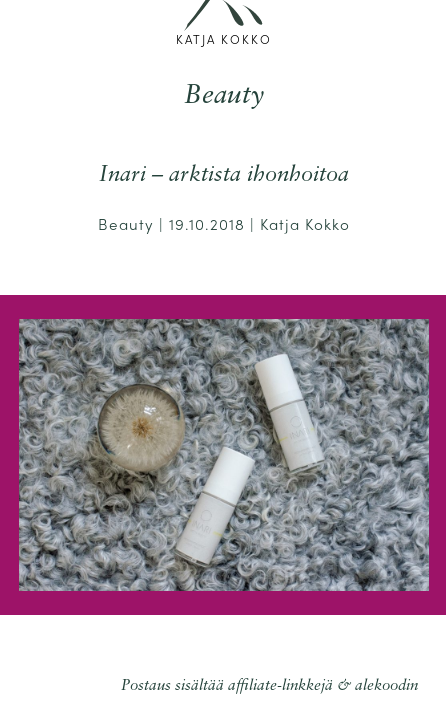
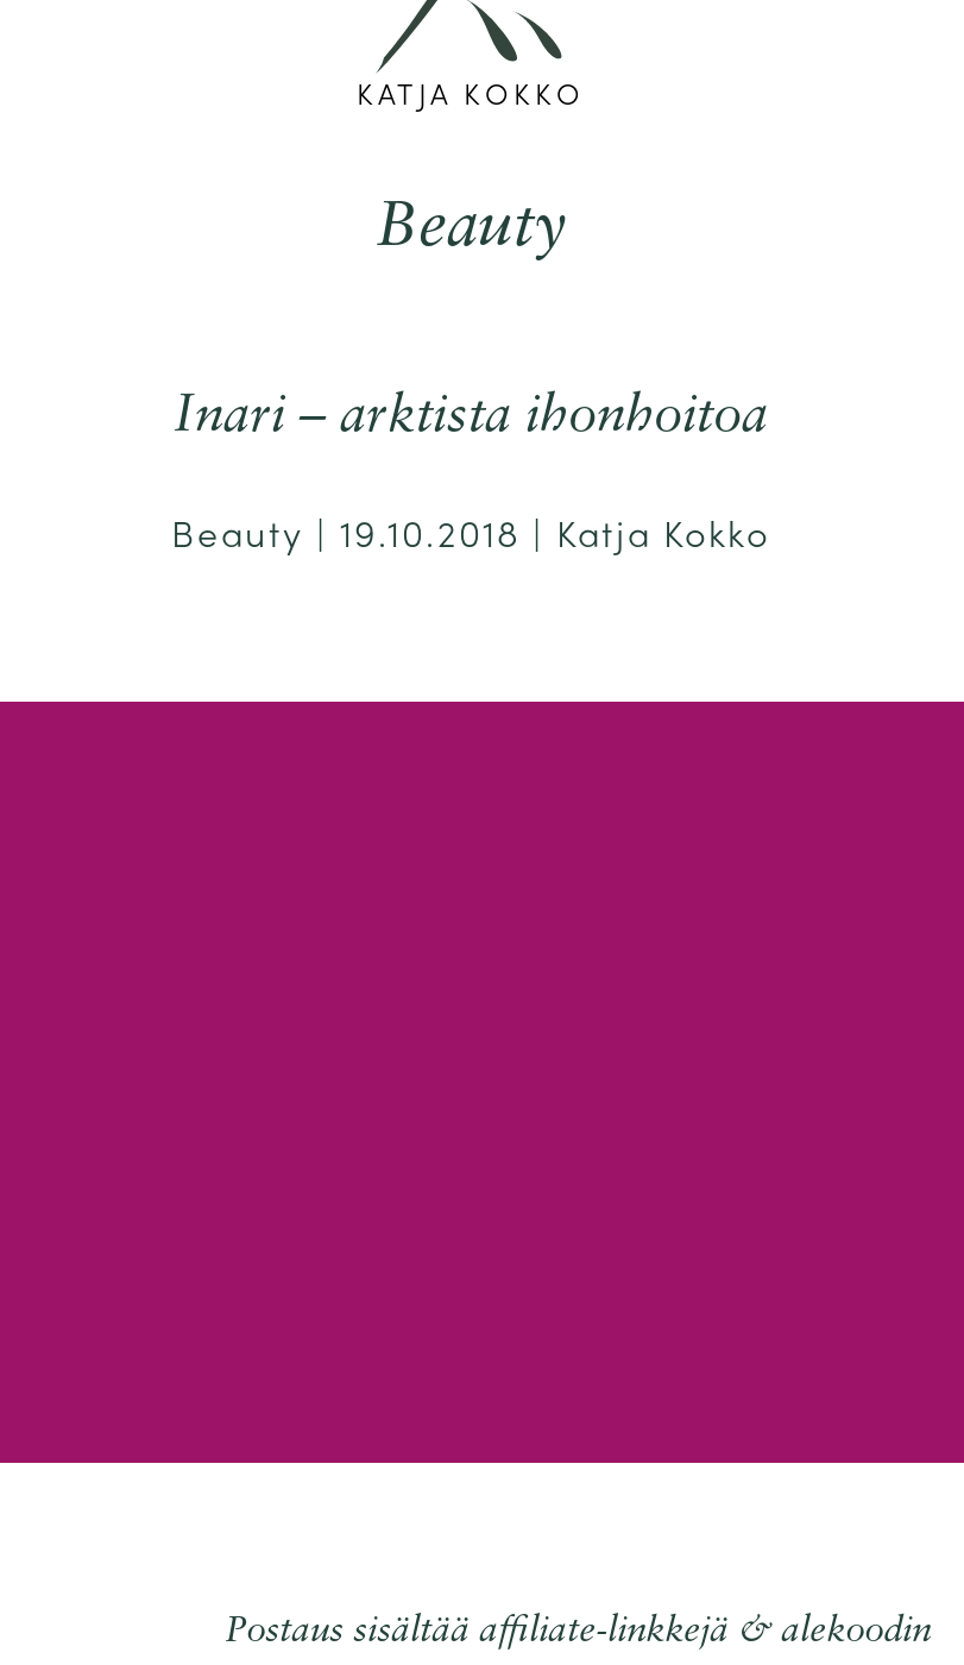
- [image]
